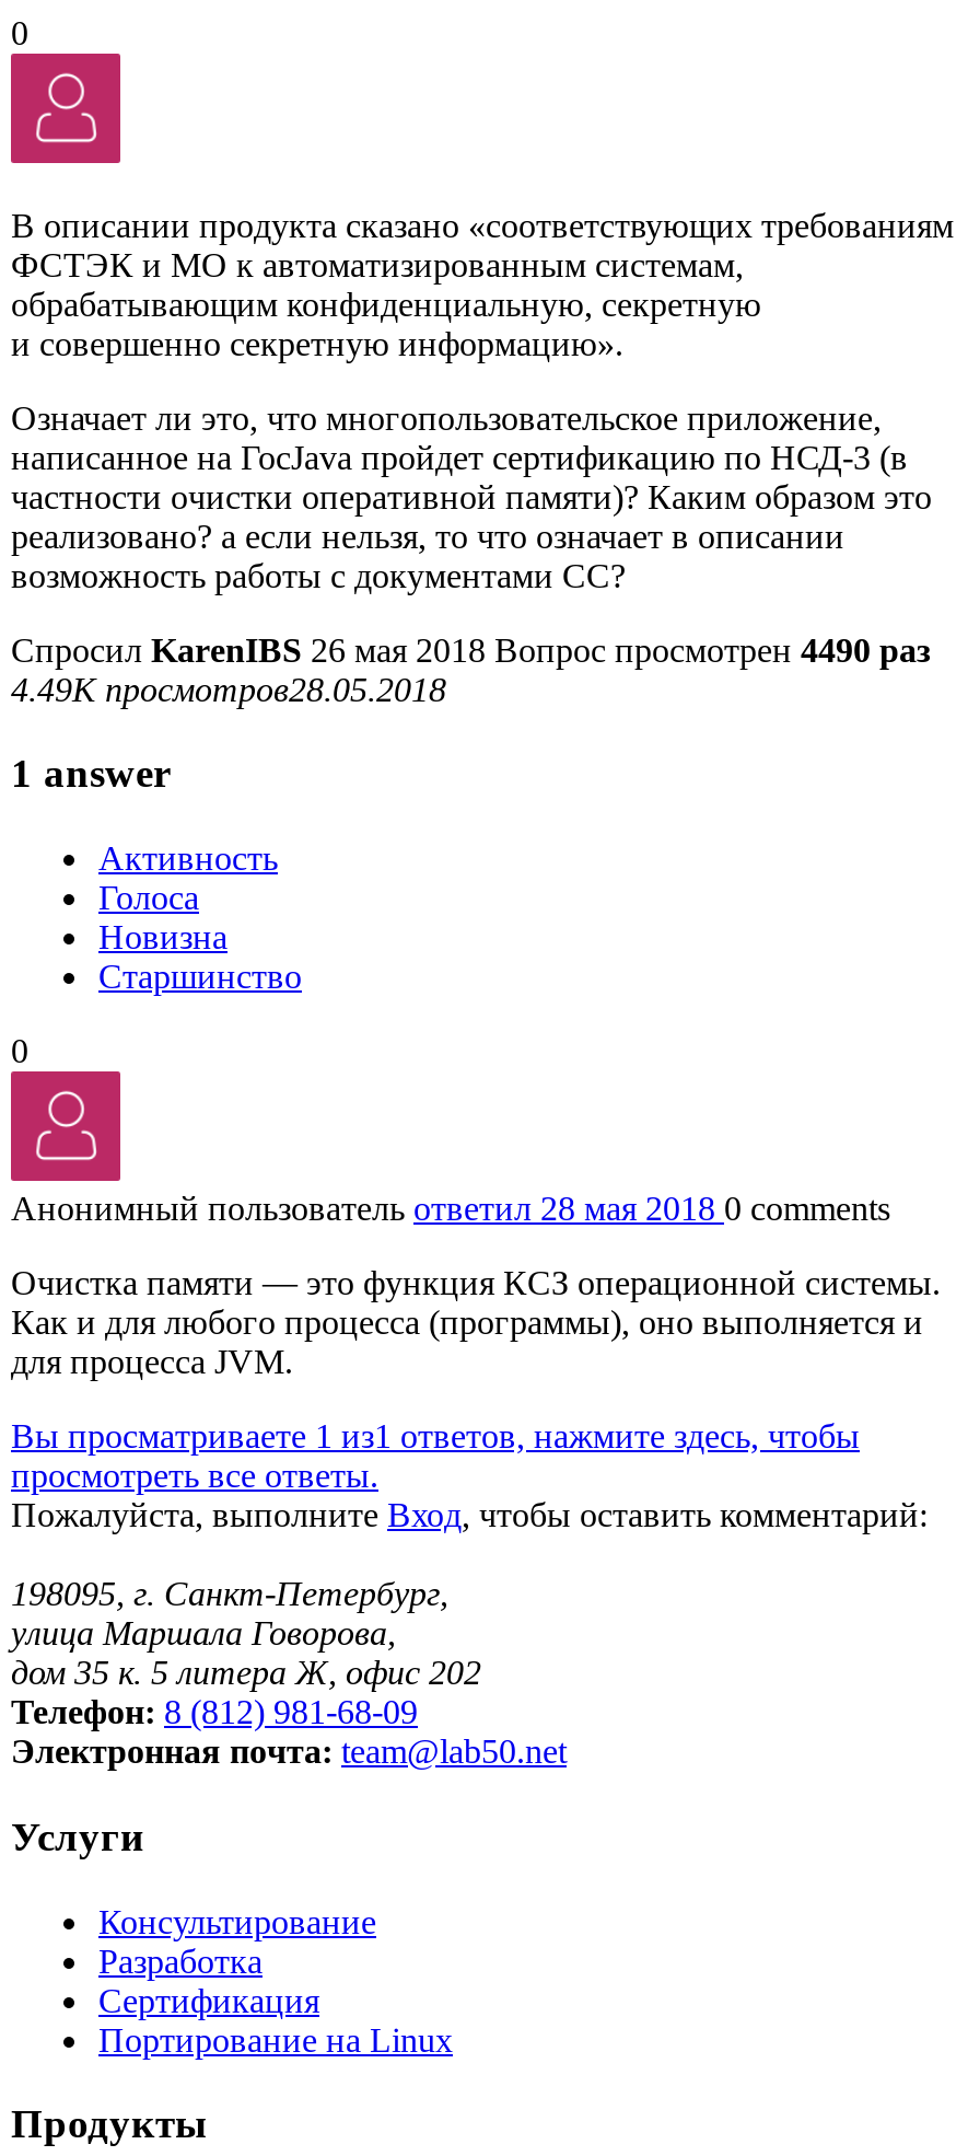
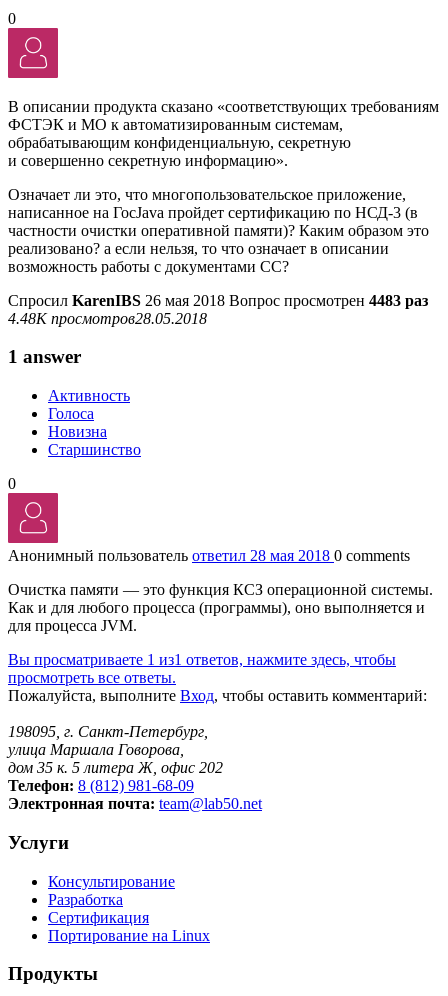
- Спросил KarenIBS 26 мая 2018 Вопрос просмотрен 4490 раз
+ Спросил KarenIBS 26 мая 2018 Вопрос просмотрен 4483 раз

- 4.49K просмотров28.05.2018
+ 4.48K просмотров28.05.2018
